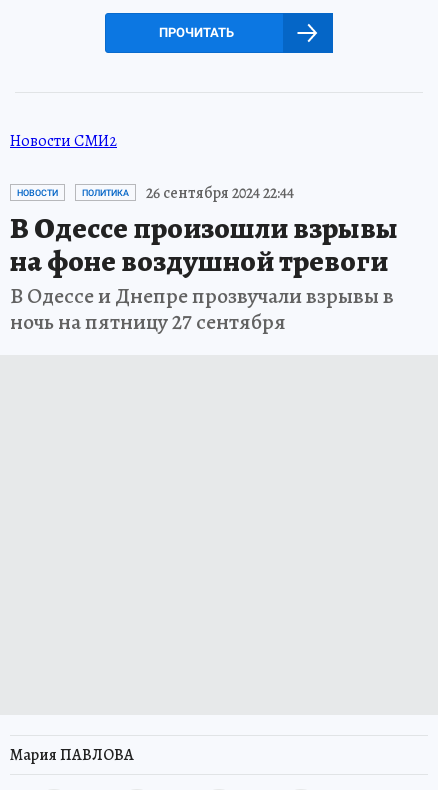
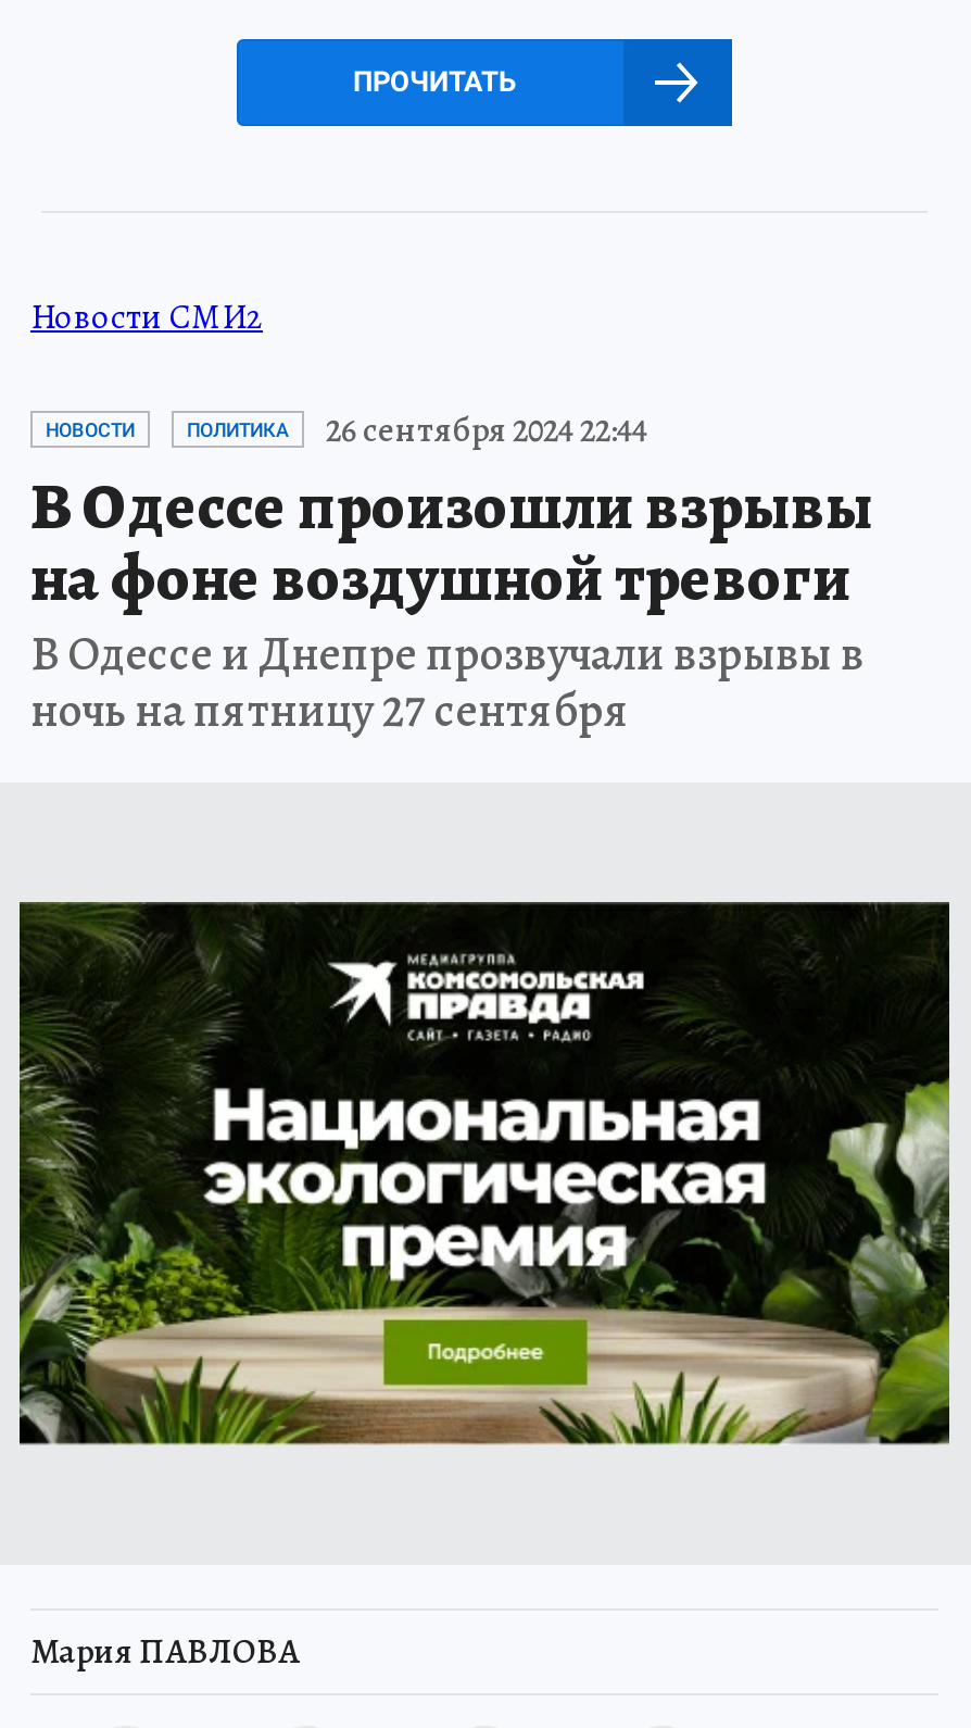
+ [image]
